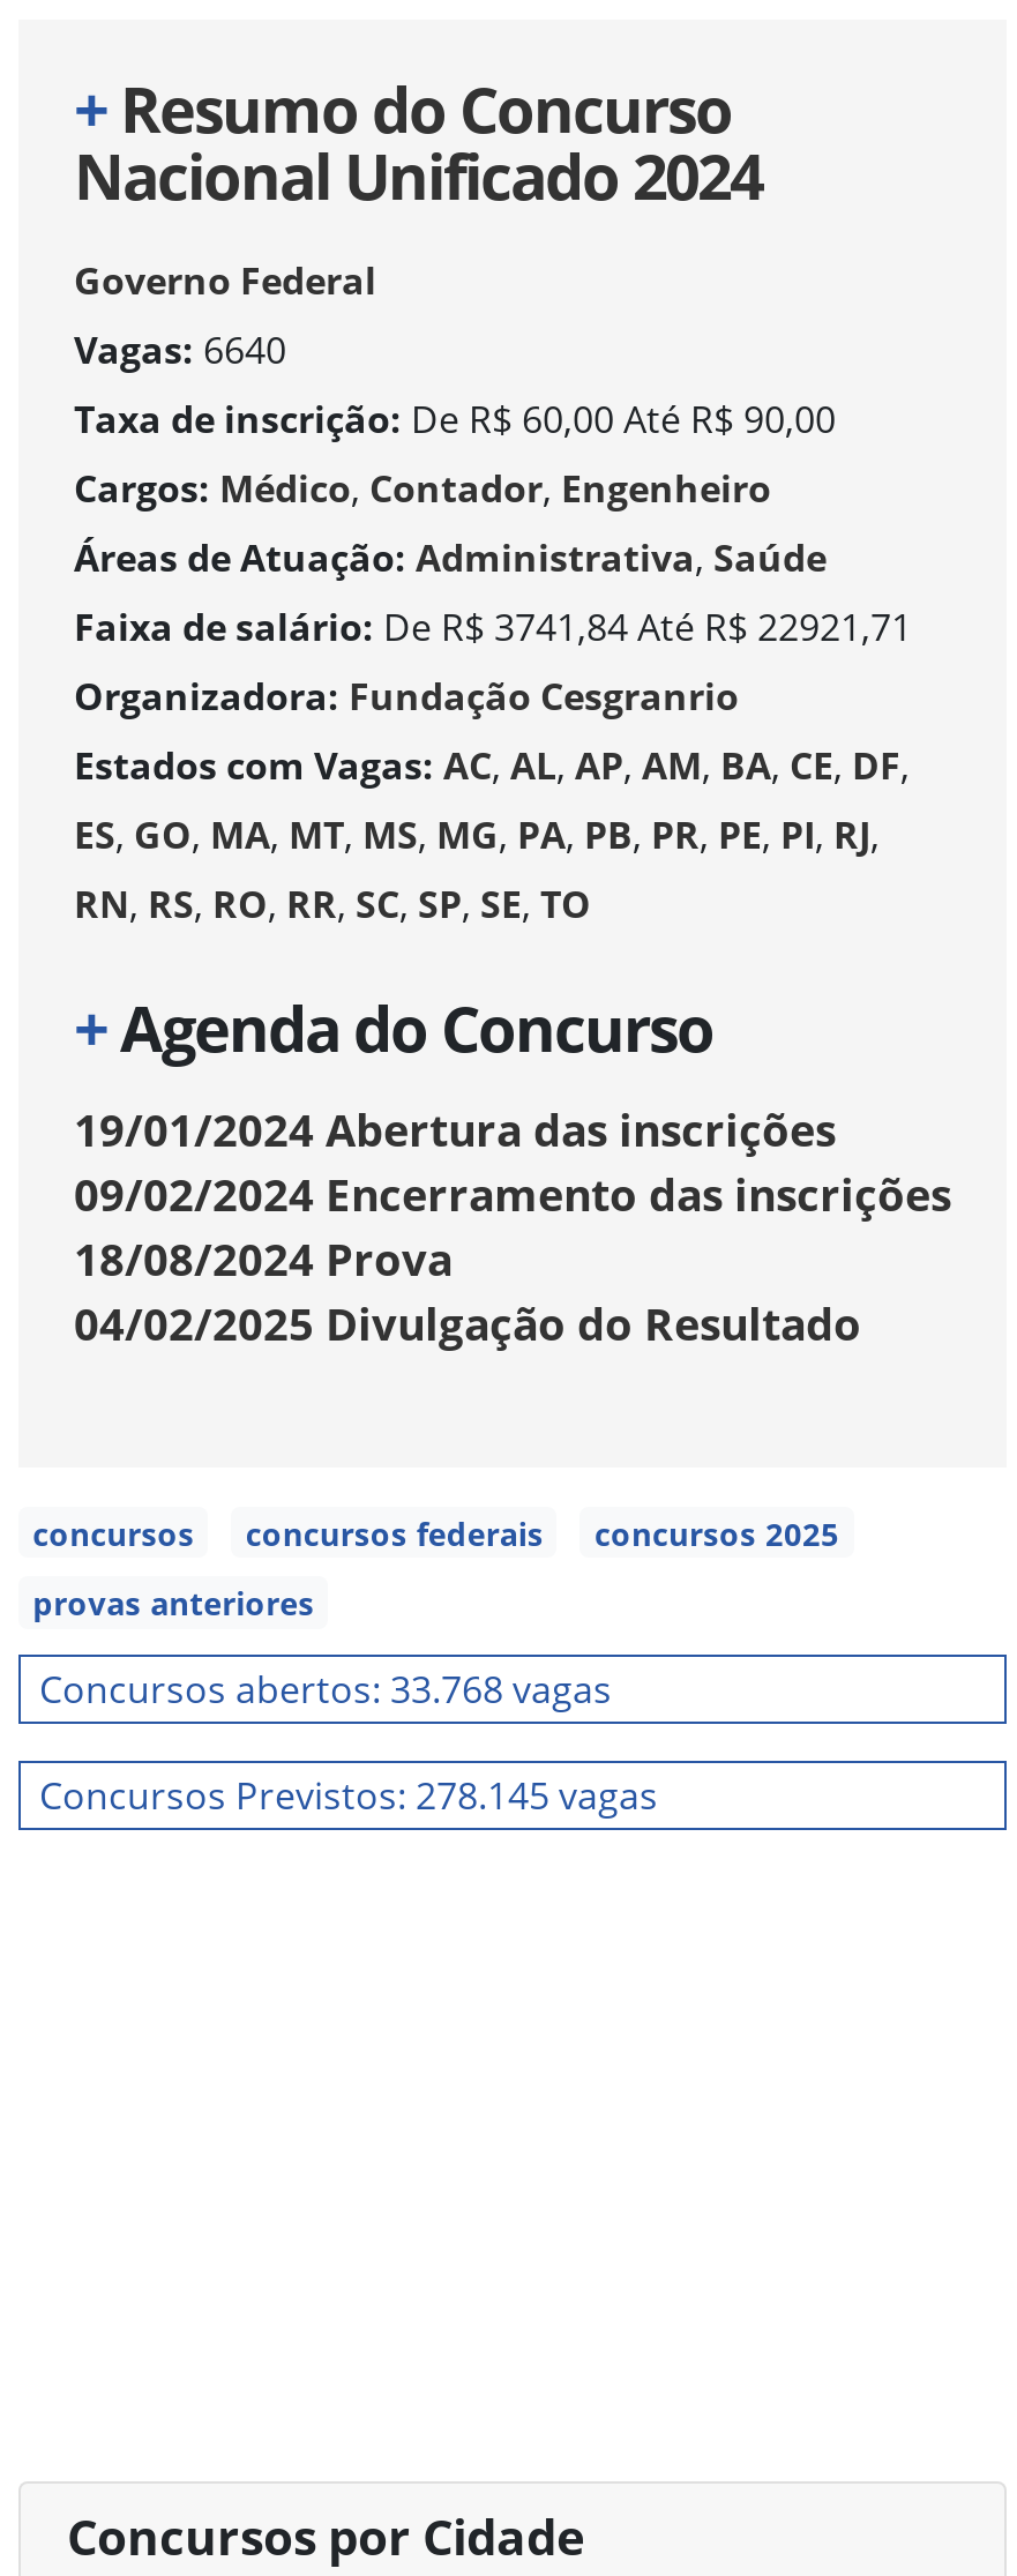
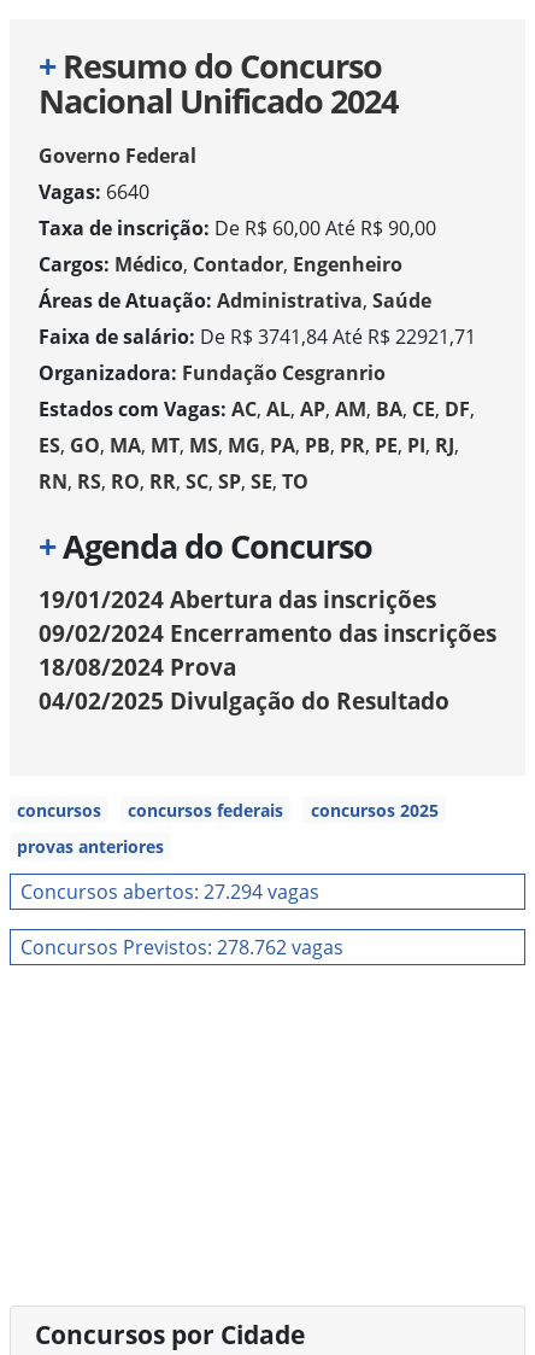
- Concursos abertos: 33.768 vagas
+ Concursos abertos: 27.294 vagas

- Concursos Previstos: 278.145 vagas
+ Concursos Previstos: 278.762 vagas
